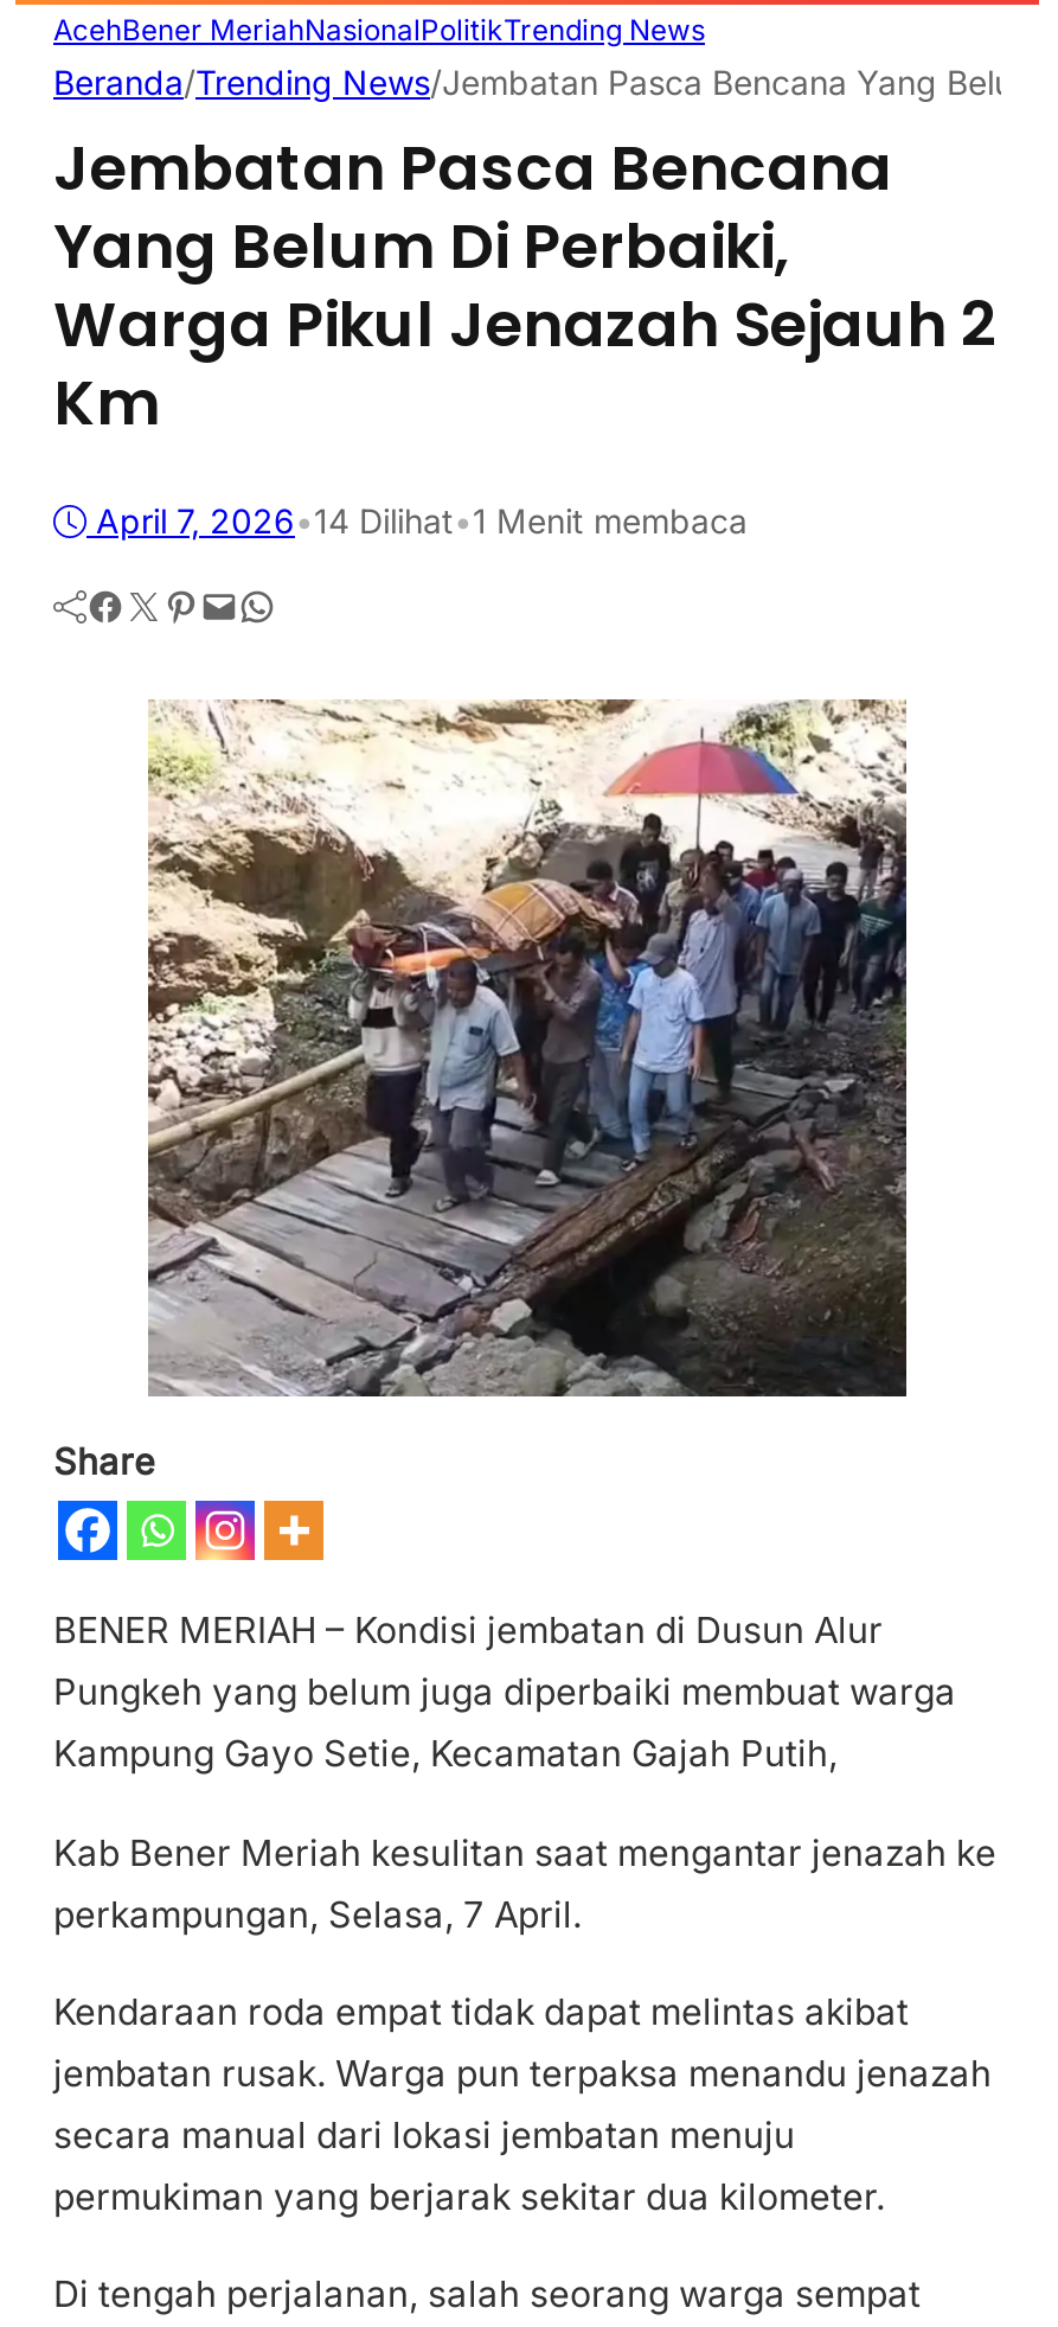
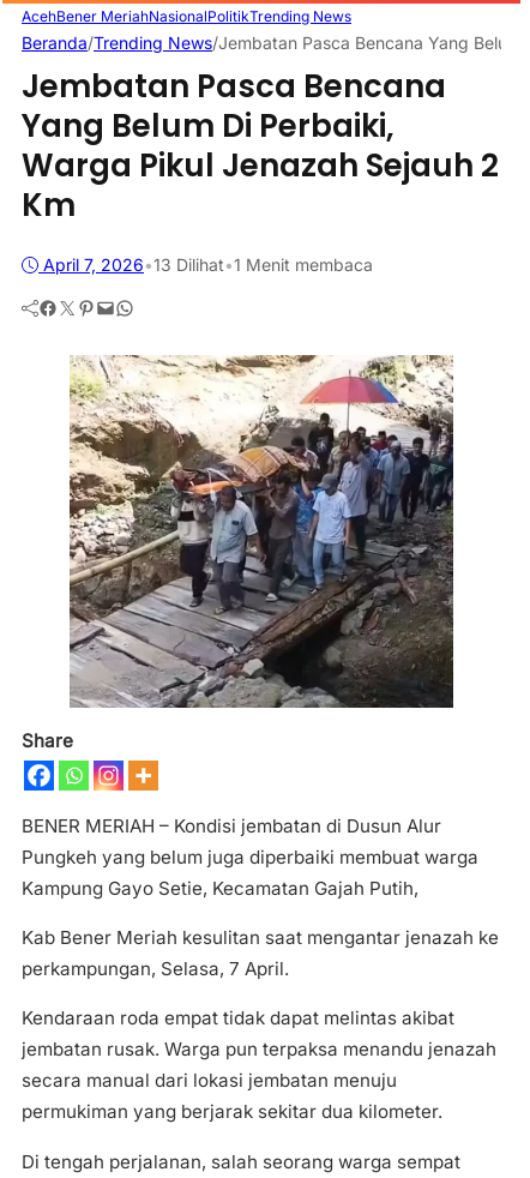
- April 7, 2026 • 14 Dilihat • 1 Menit membaca
+ April 7, 2026 • 13 Dilihat • 1 Menit membaca
